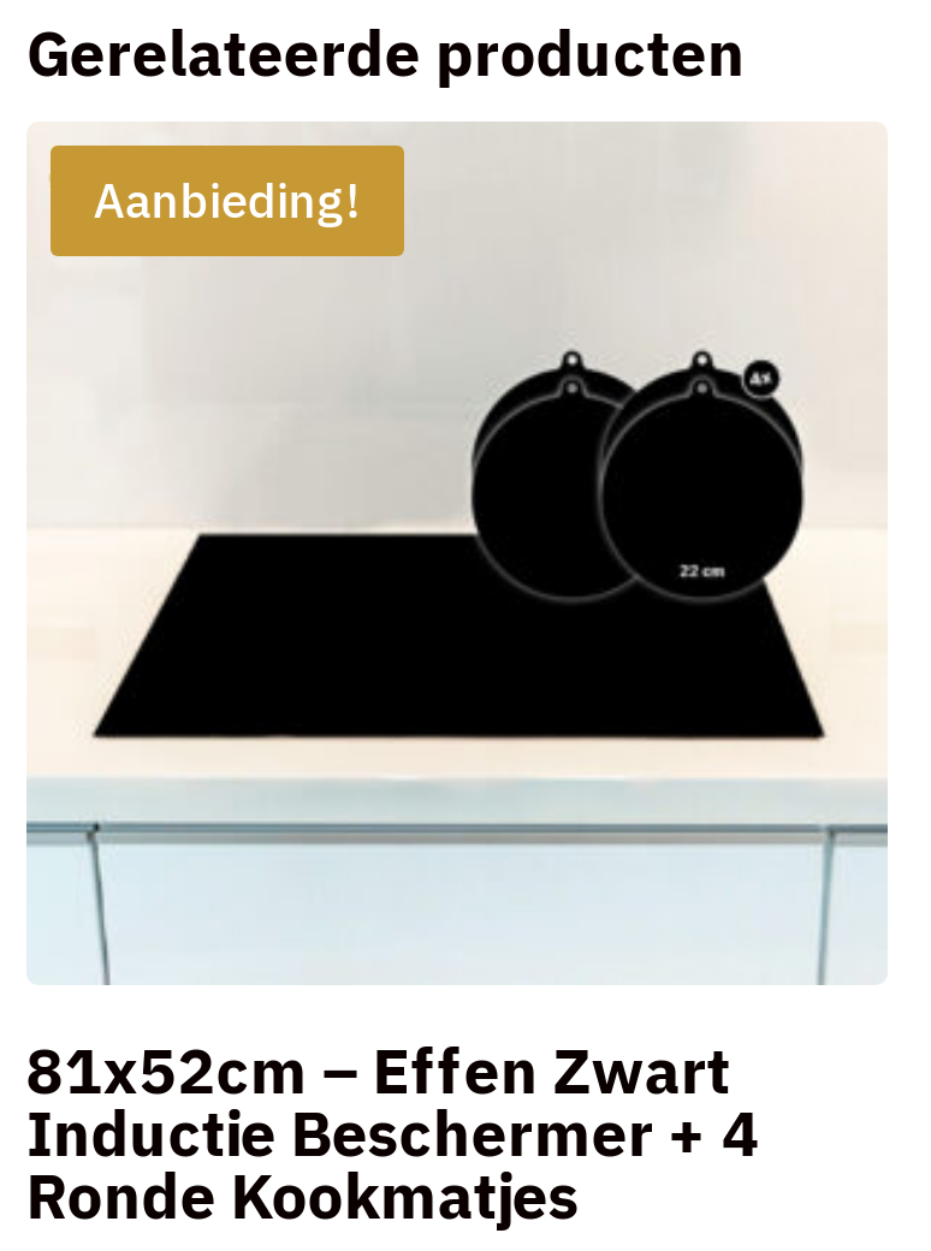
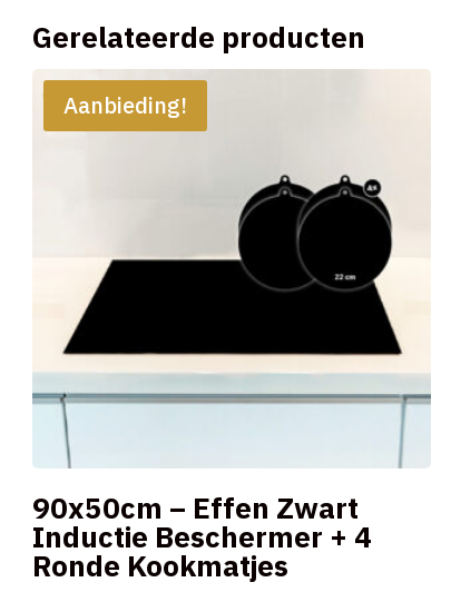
- 81x52cm – Effen Zwart
+ 90x50cm – Effen Zwart
